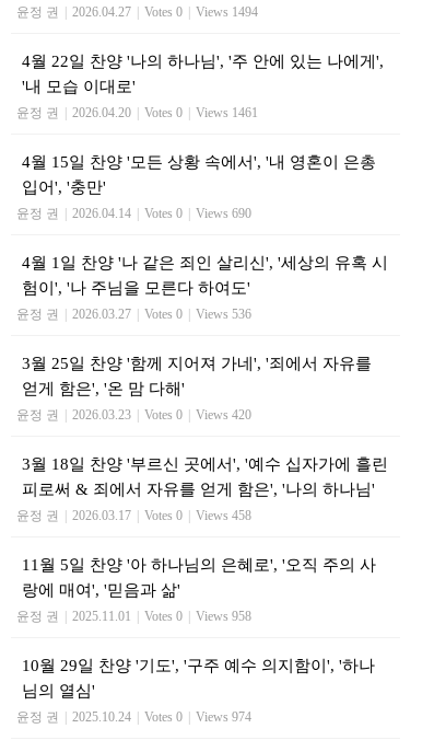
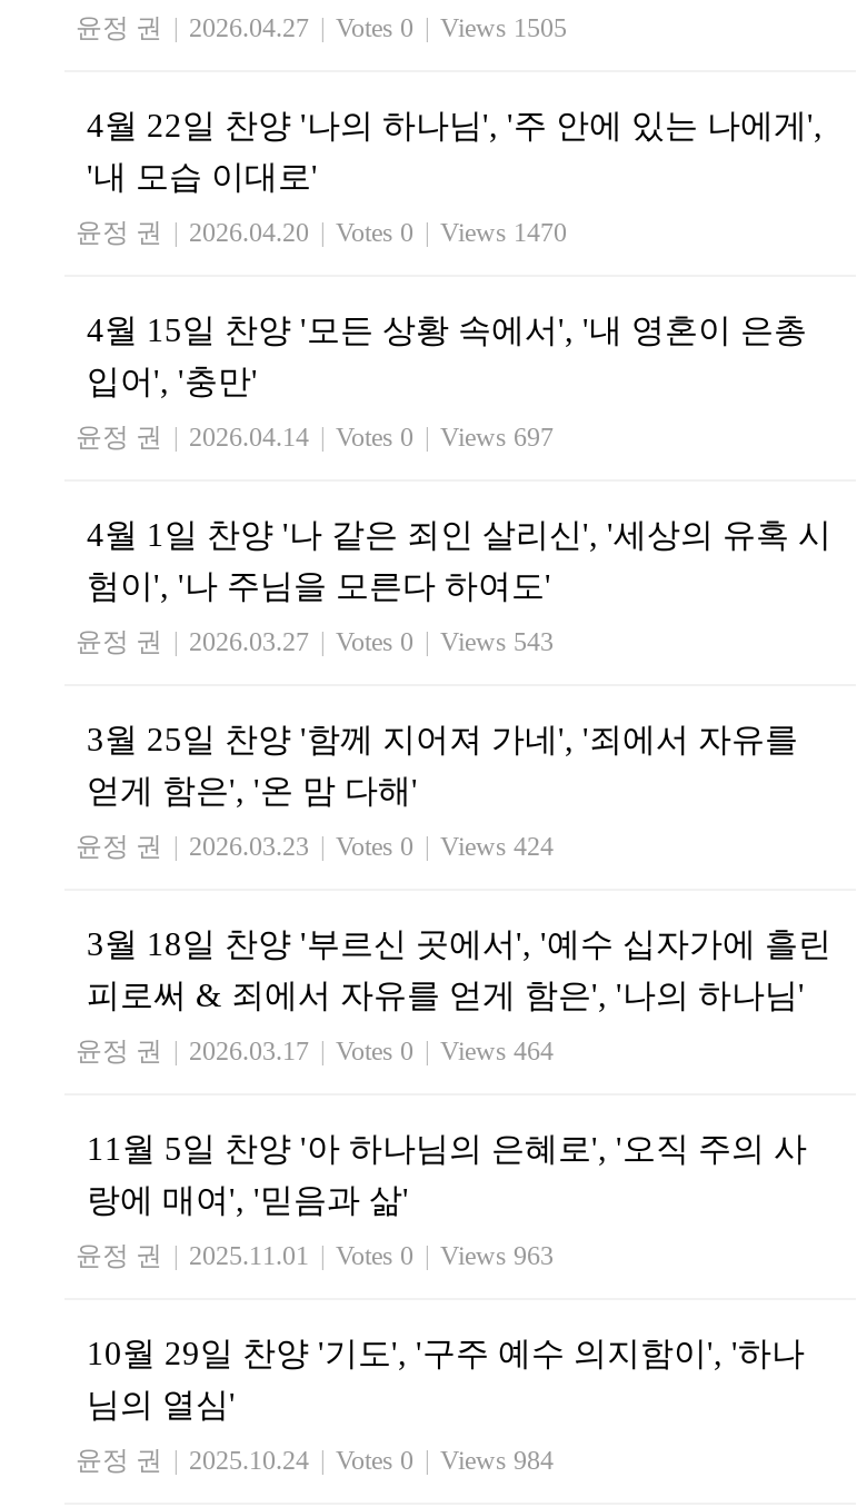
- 윤정 권 2026.04.27 Votes 0 Views 1494
+ 윤정 권 2026.04.27 Votes 0 Views 1505

- 윤정 권 2026.04.20 Votes 0 Views 1461
+ 윤정 권 2026.04.20 Votes 0 Views 1470

- 윤정 권 2026.04.14 Votes 0 Views 690
+ 윤정 권 2026.04.14 Votes 0 Views 697

- 윤정 권 2026.03.27 Votes 0 Views 536
+ 윤정 권 2026.03.27 Votes 0 Views 543

- 윤정 권 2026.03.23 Votes 0 Views 420
+ 윤정 권 2026.03.23 Votes 0 Views 424

- 윤정 권 2026.03.17 Votes 0 Views 458
+ 윤정 권 2026.03.17 Votes 0 Views 464

- 윤정 권 2025.11.01 Votes 0 Views 958
+ 윤정 권 2025.11.01 Votes 0 Views 963

- 윤정 권 2025.10.24 Votes 0 Views 974
+ 윤정 권 2025.10.24 Votes 0 Views 984
